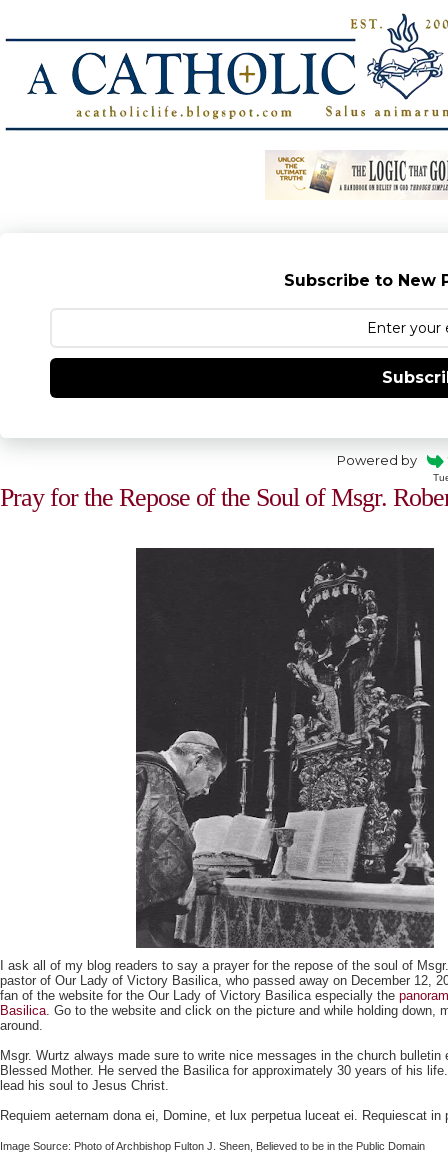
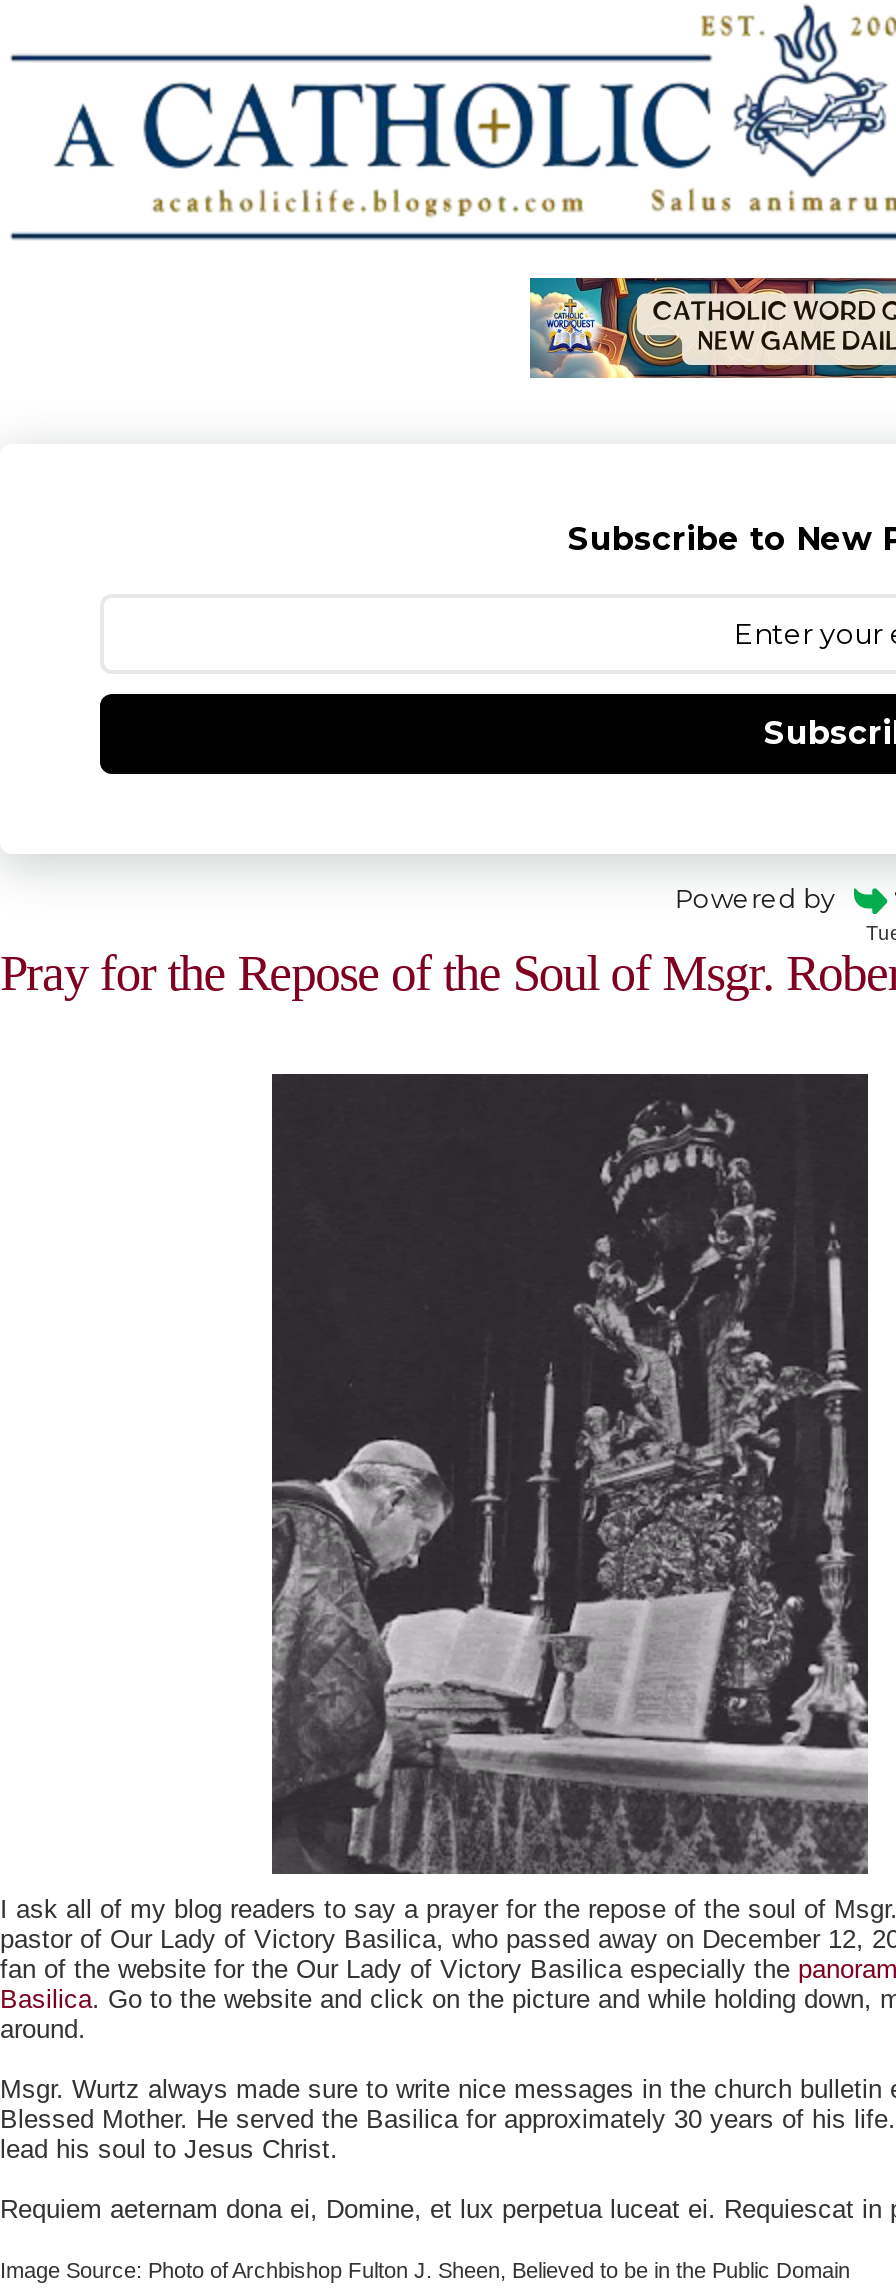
- [image]
+ [image]
